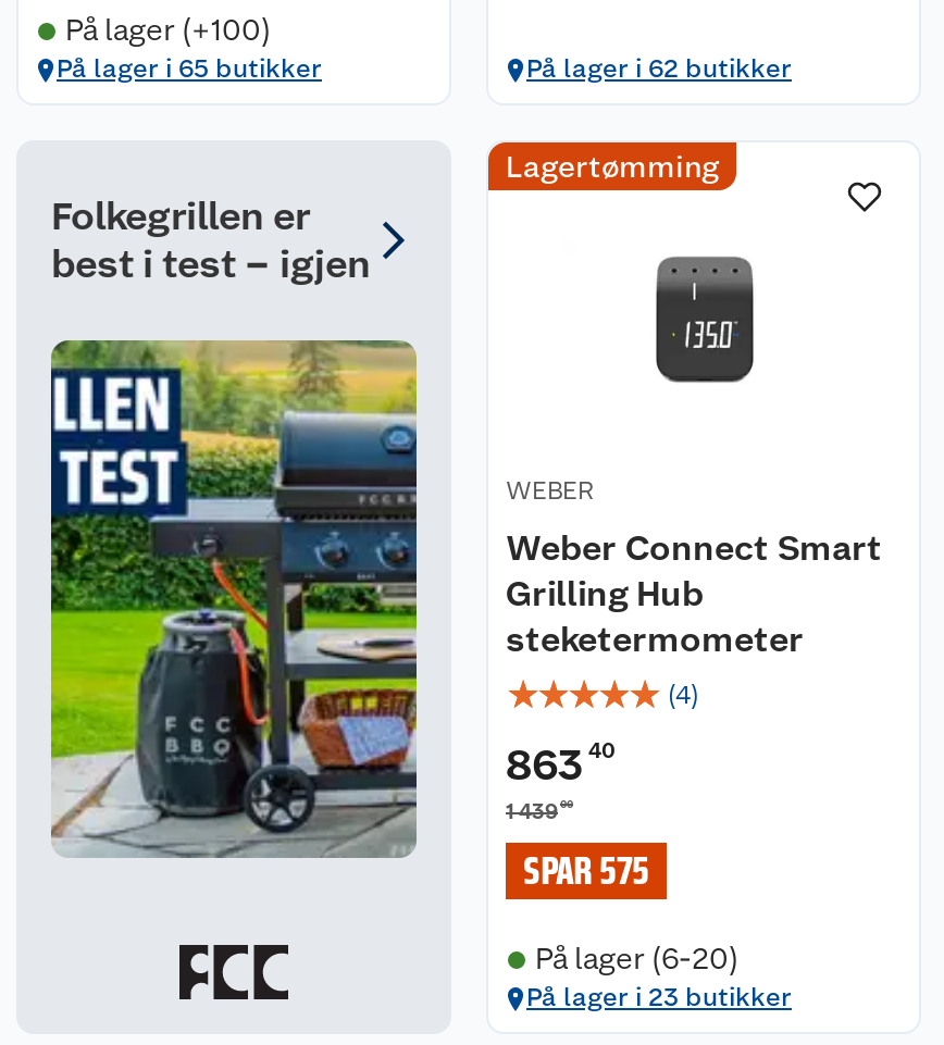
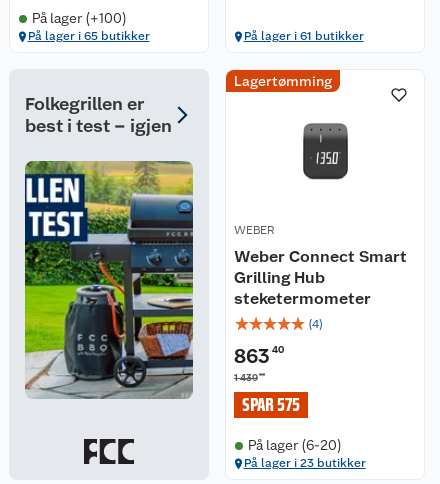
- På lager i 62 butikker
+ På lager i 61 butikker
